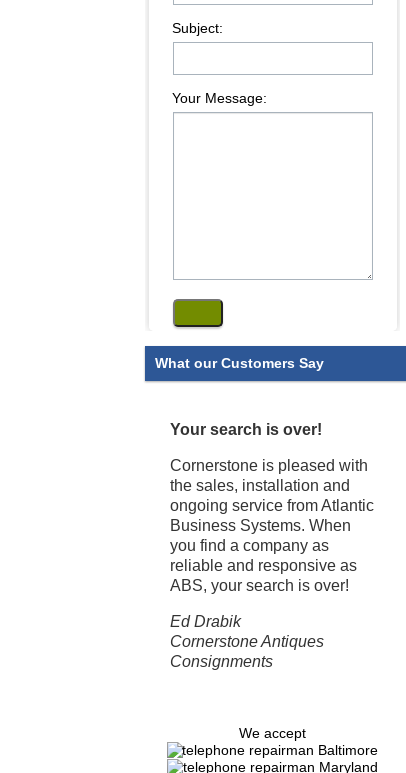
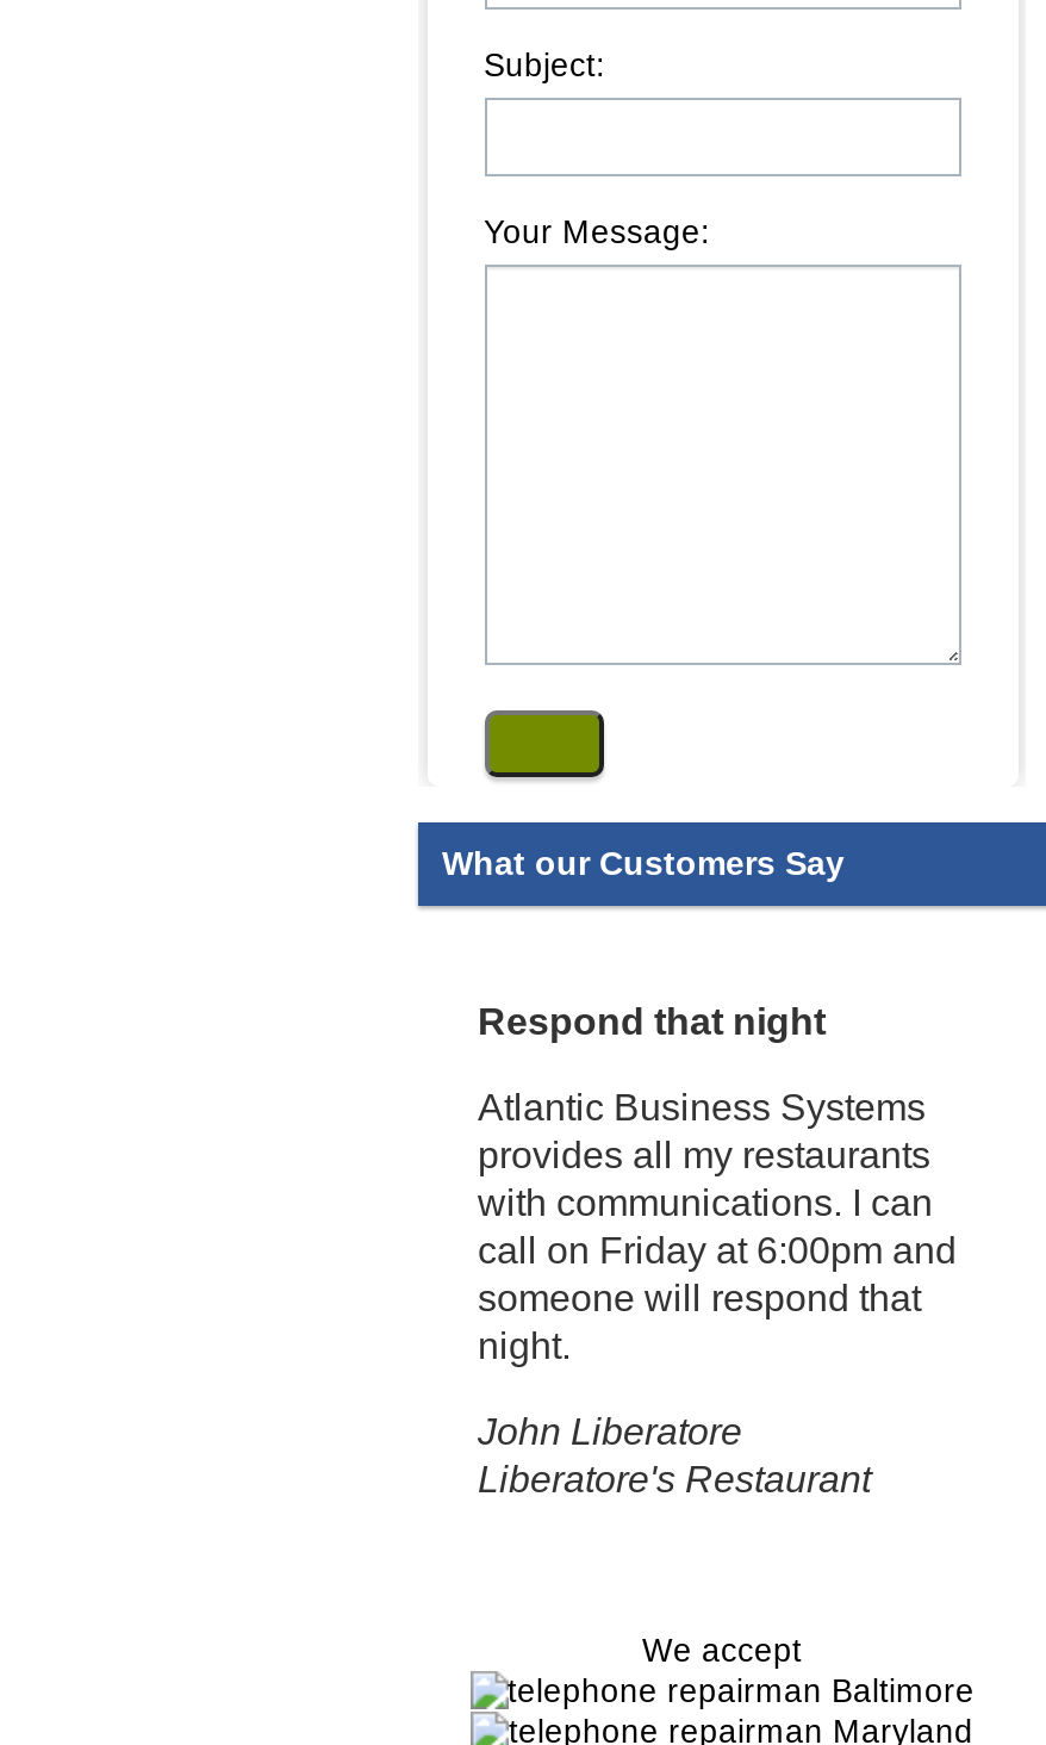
- Your search is over!
+ Respond that night

- Cornerstone is pleased with
- the sales, installation and
- ongoing service from Atlantic
- Business Systems. When
- you find a company as
- reliable and responsive as
- ABS, your search is over!
+ Atlantic Business Systems
+ provides all my restaurants
+ with communications. I can
+ call on Friday at 6:00pm and
+ someone will respond that
+ night.

- Ed Drabik
- Cornerstone Antiques
- Consignments
+ John Liberatore
+ Liberatore's Restaurant
